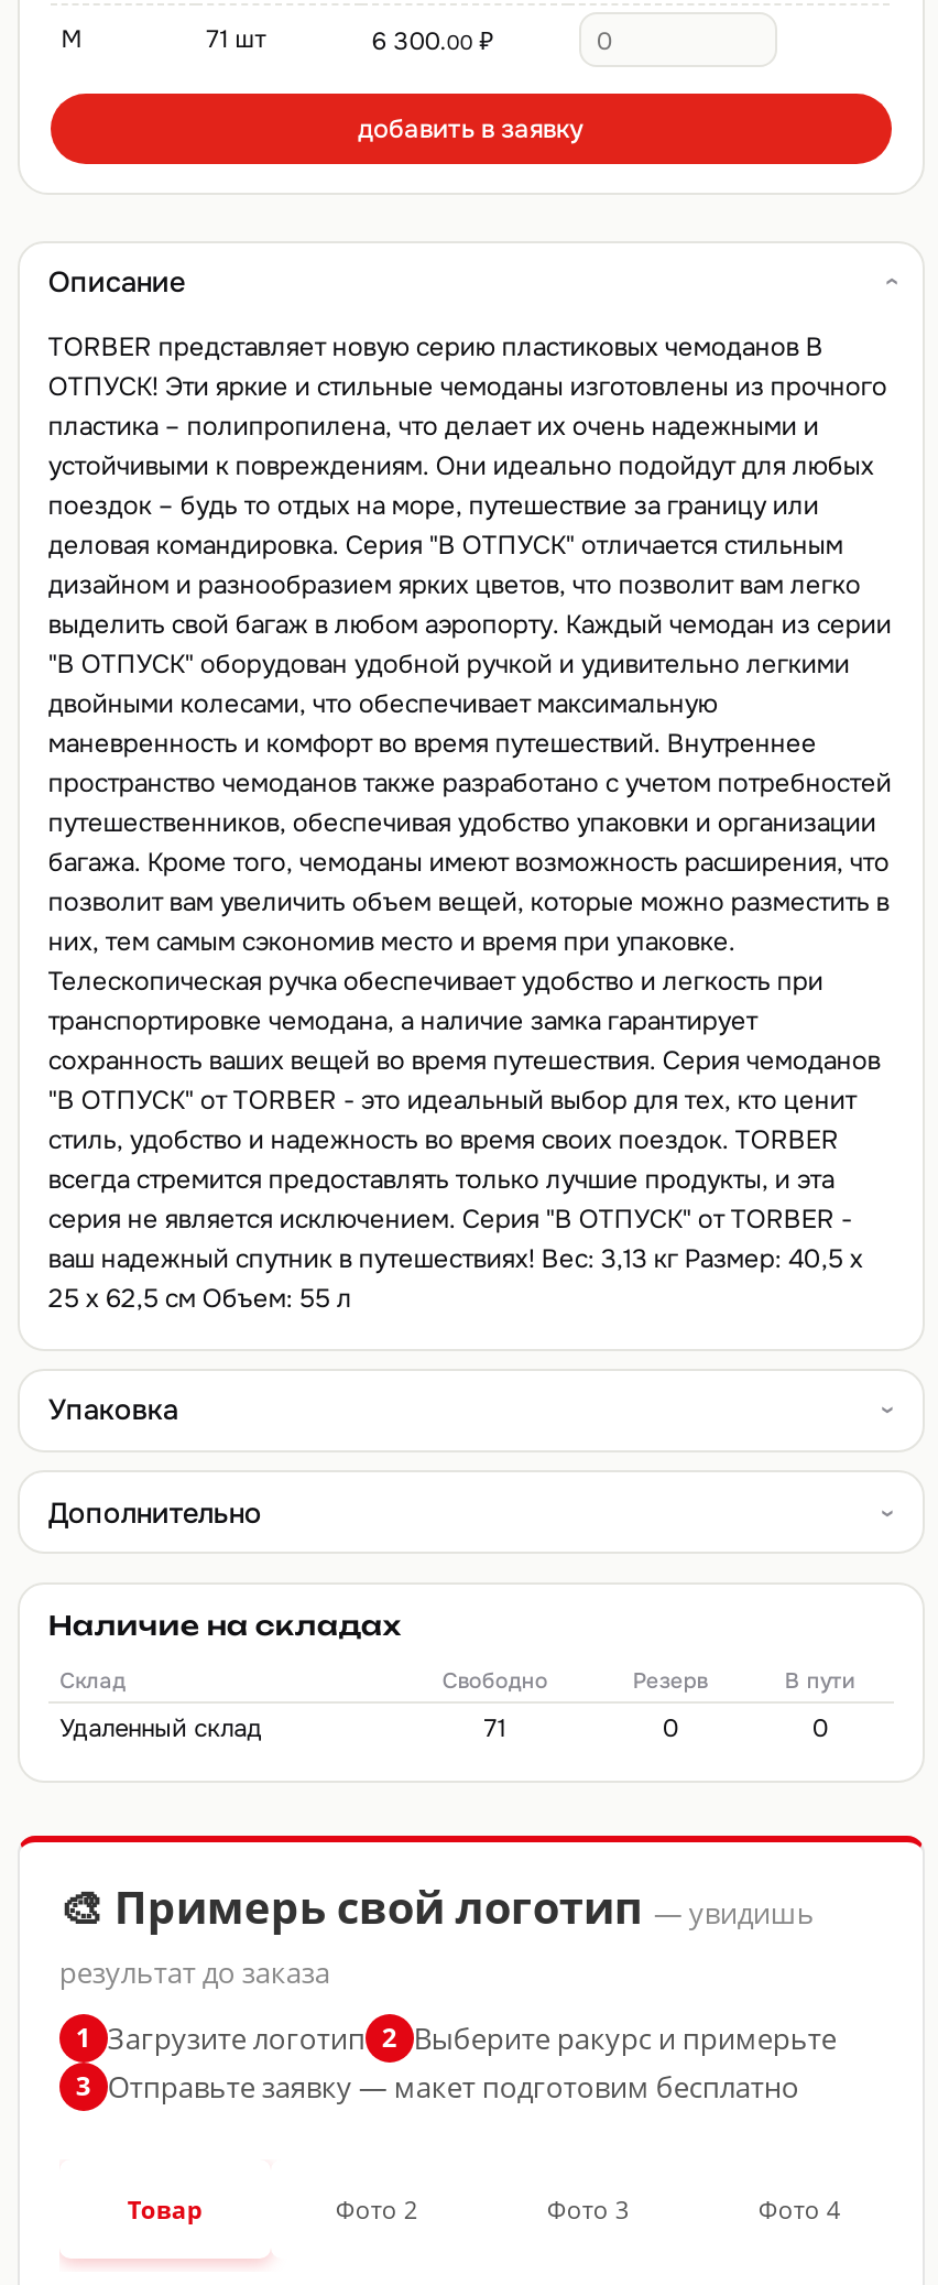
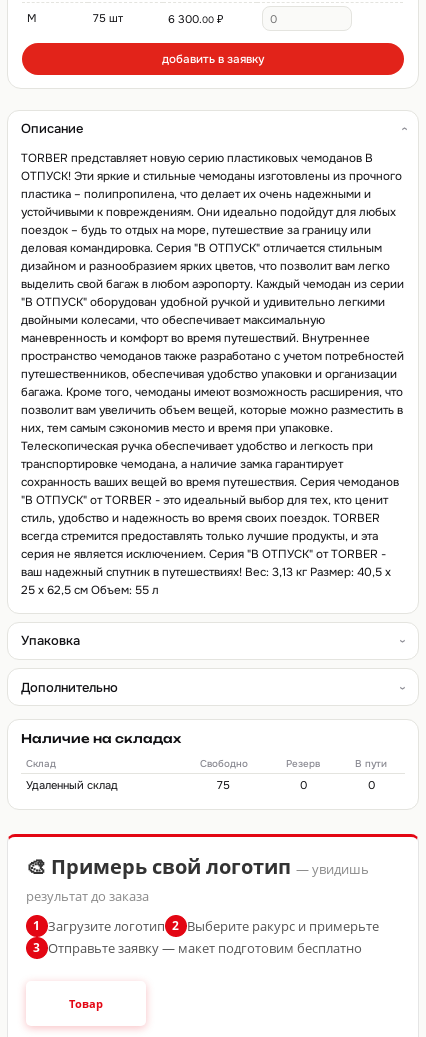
- 71 шт
+ 75 шт

- 71
+ 75

- Фото 2
- Фото 3
- Фото 4
